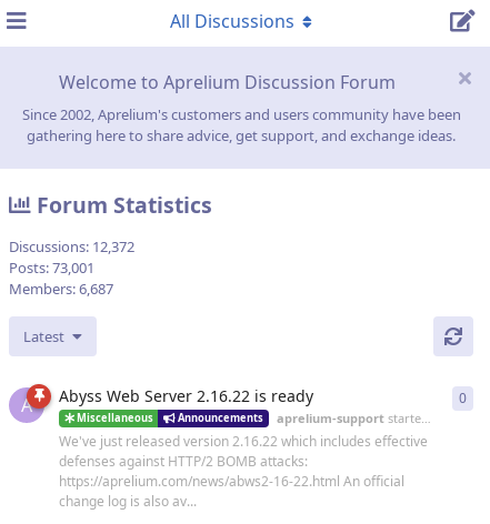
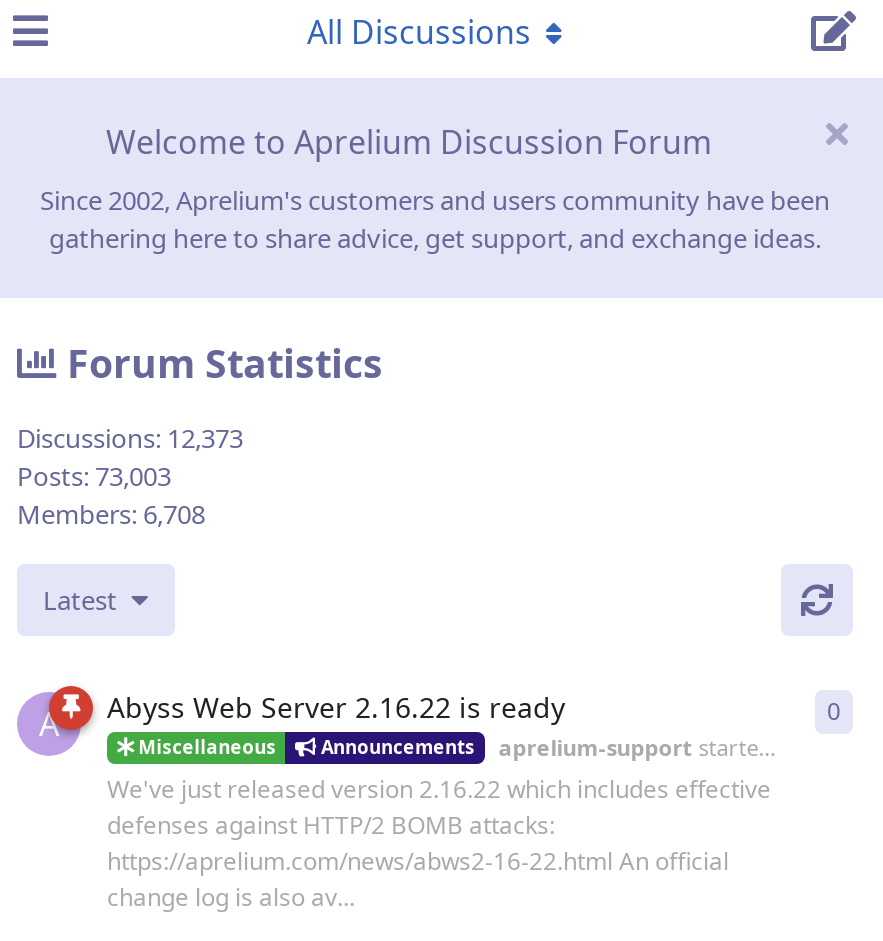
- Discussions: 12,372
+ Discussions: 12,373

- Posts: 73,001
+ Posts: 73,003

- Members: 6,687
+ Members: 6,708
